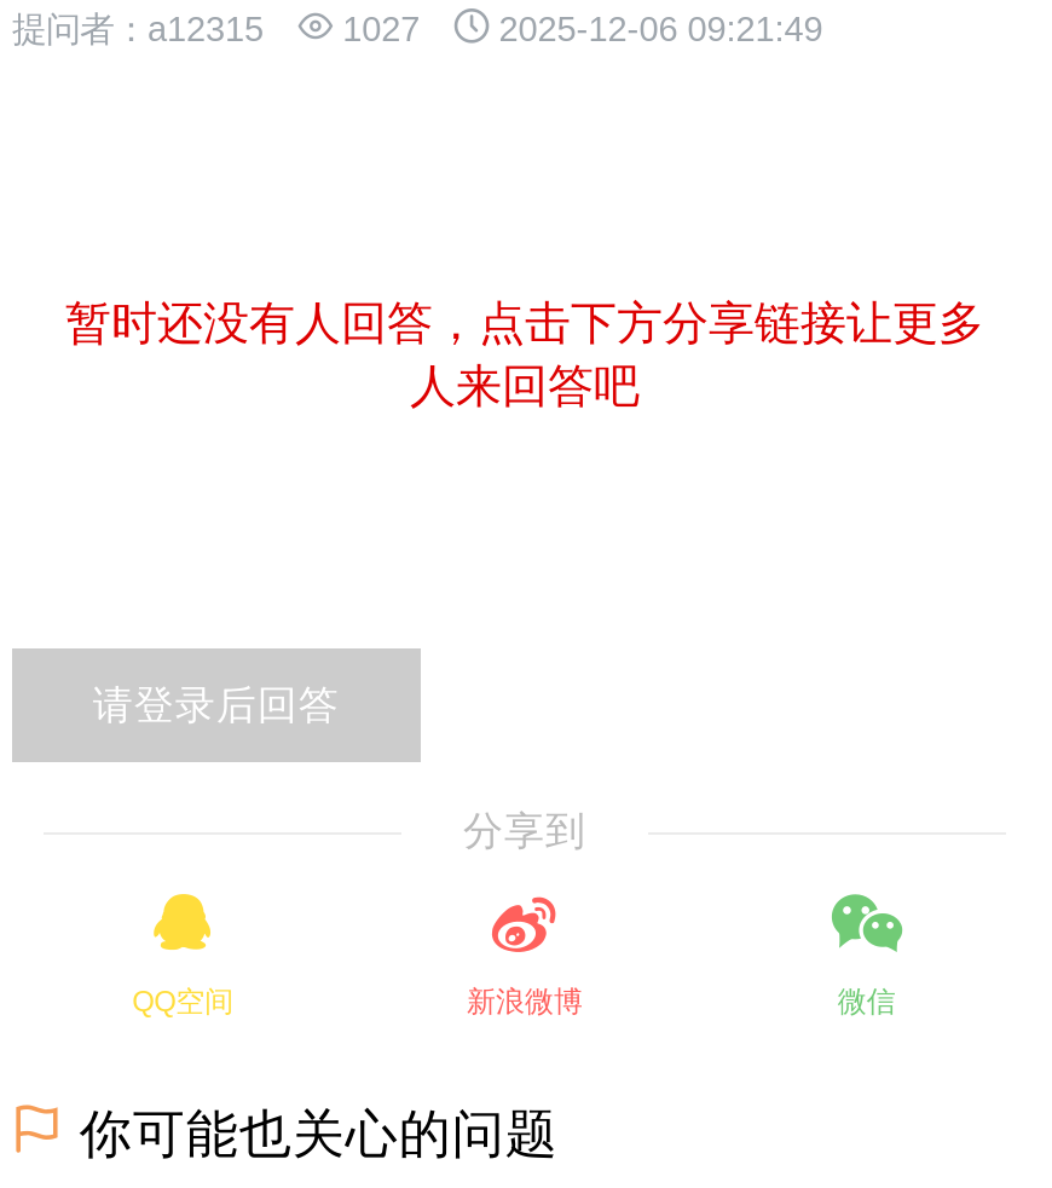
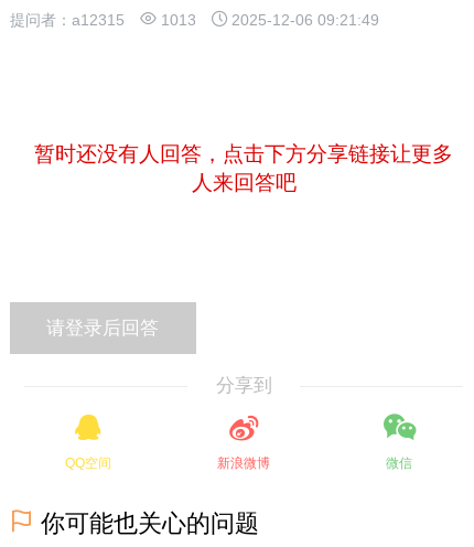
- 1027
+ 1013
